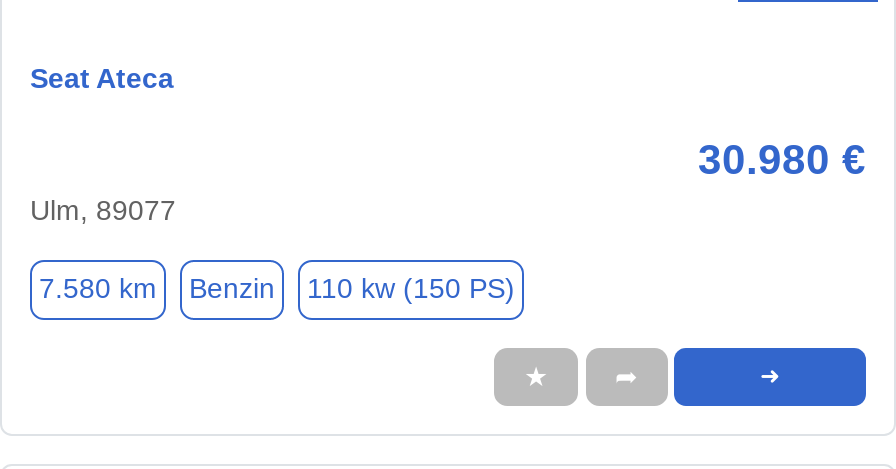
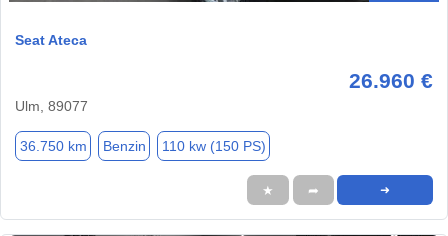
- 30.980 €
+ 26.960 €

- 7.580 km Benzin 110 kw (150 PS)
+ 36.750 km Benzin 110 kw (150 PS)
